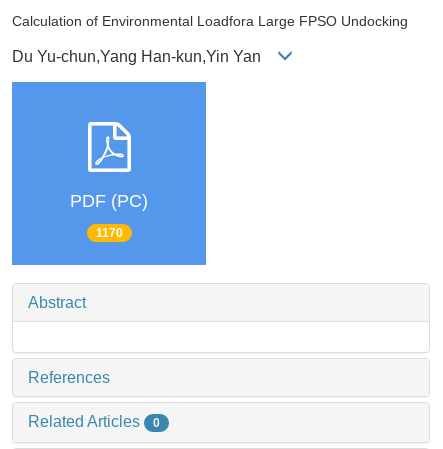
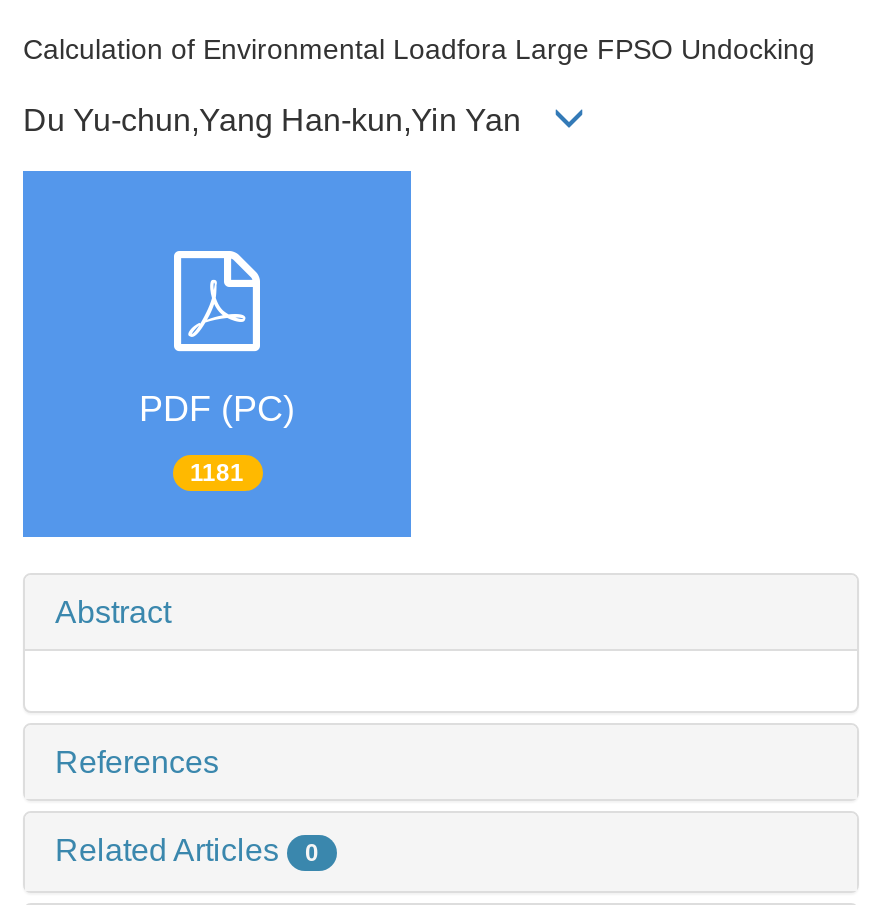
- 1170
+ 1181
